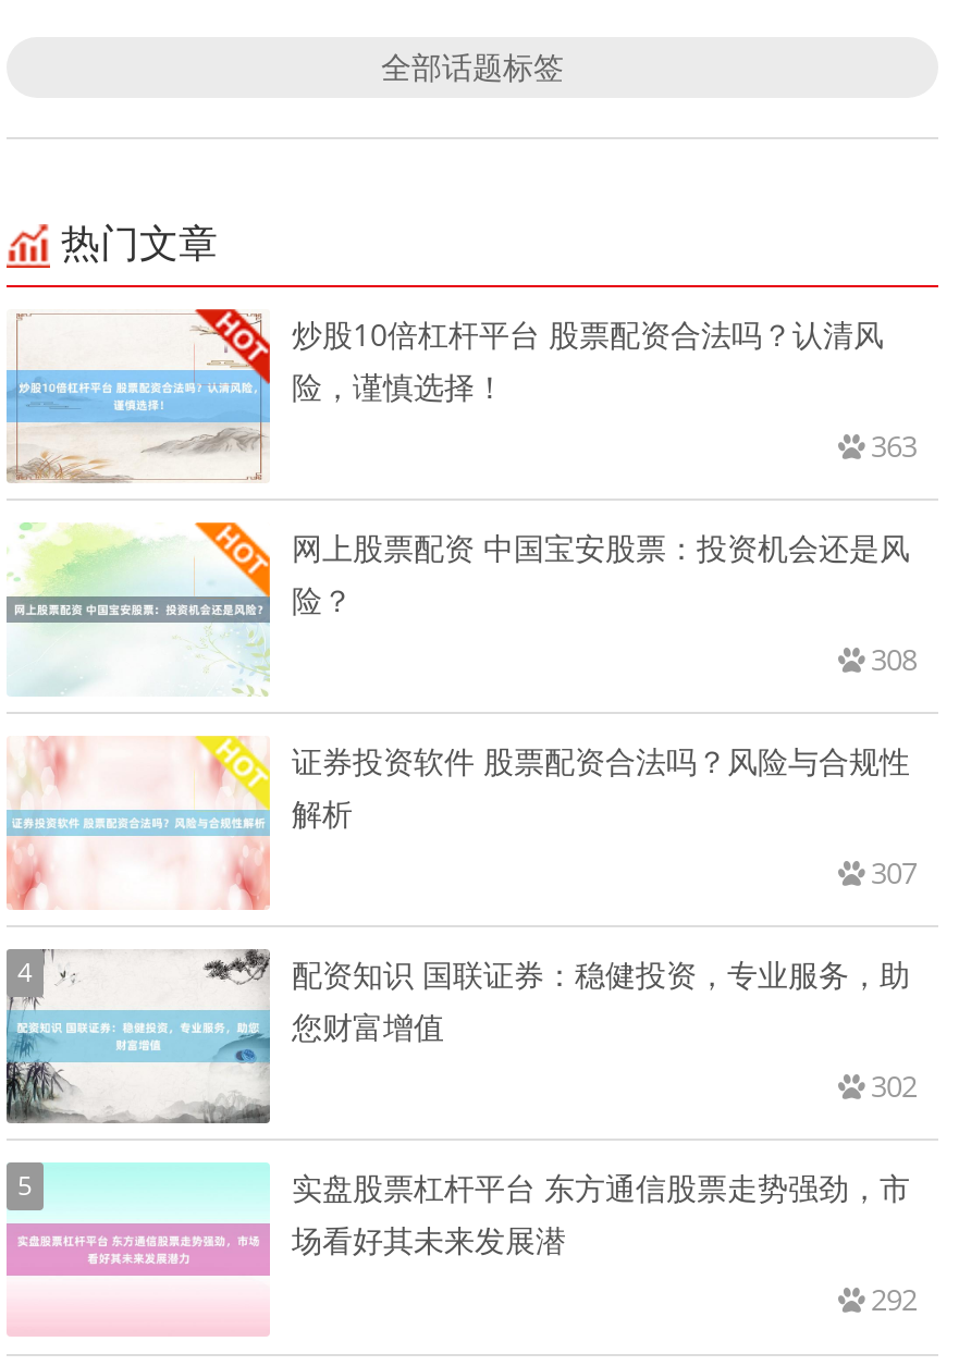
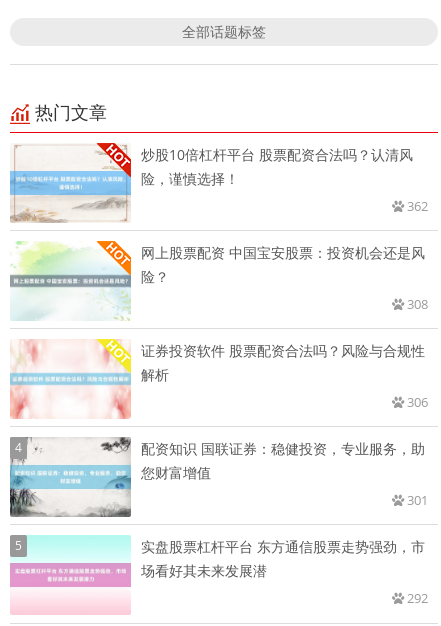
- 363
+ 362

- 307
+ 306

- 302
+ 301
